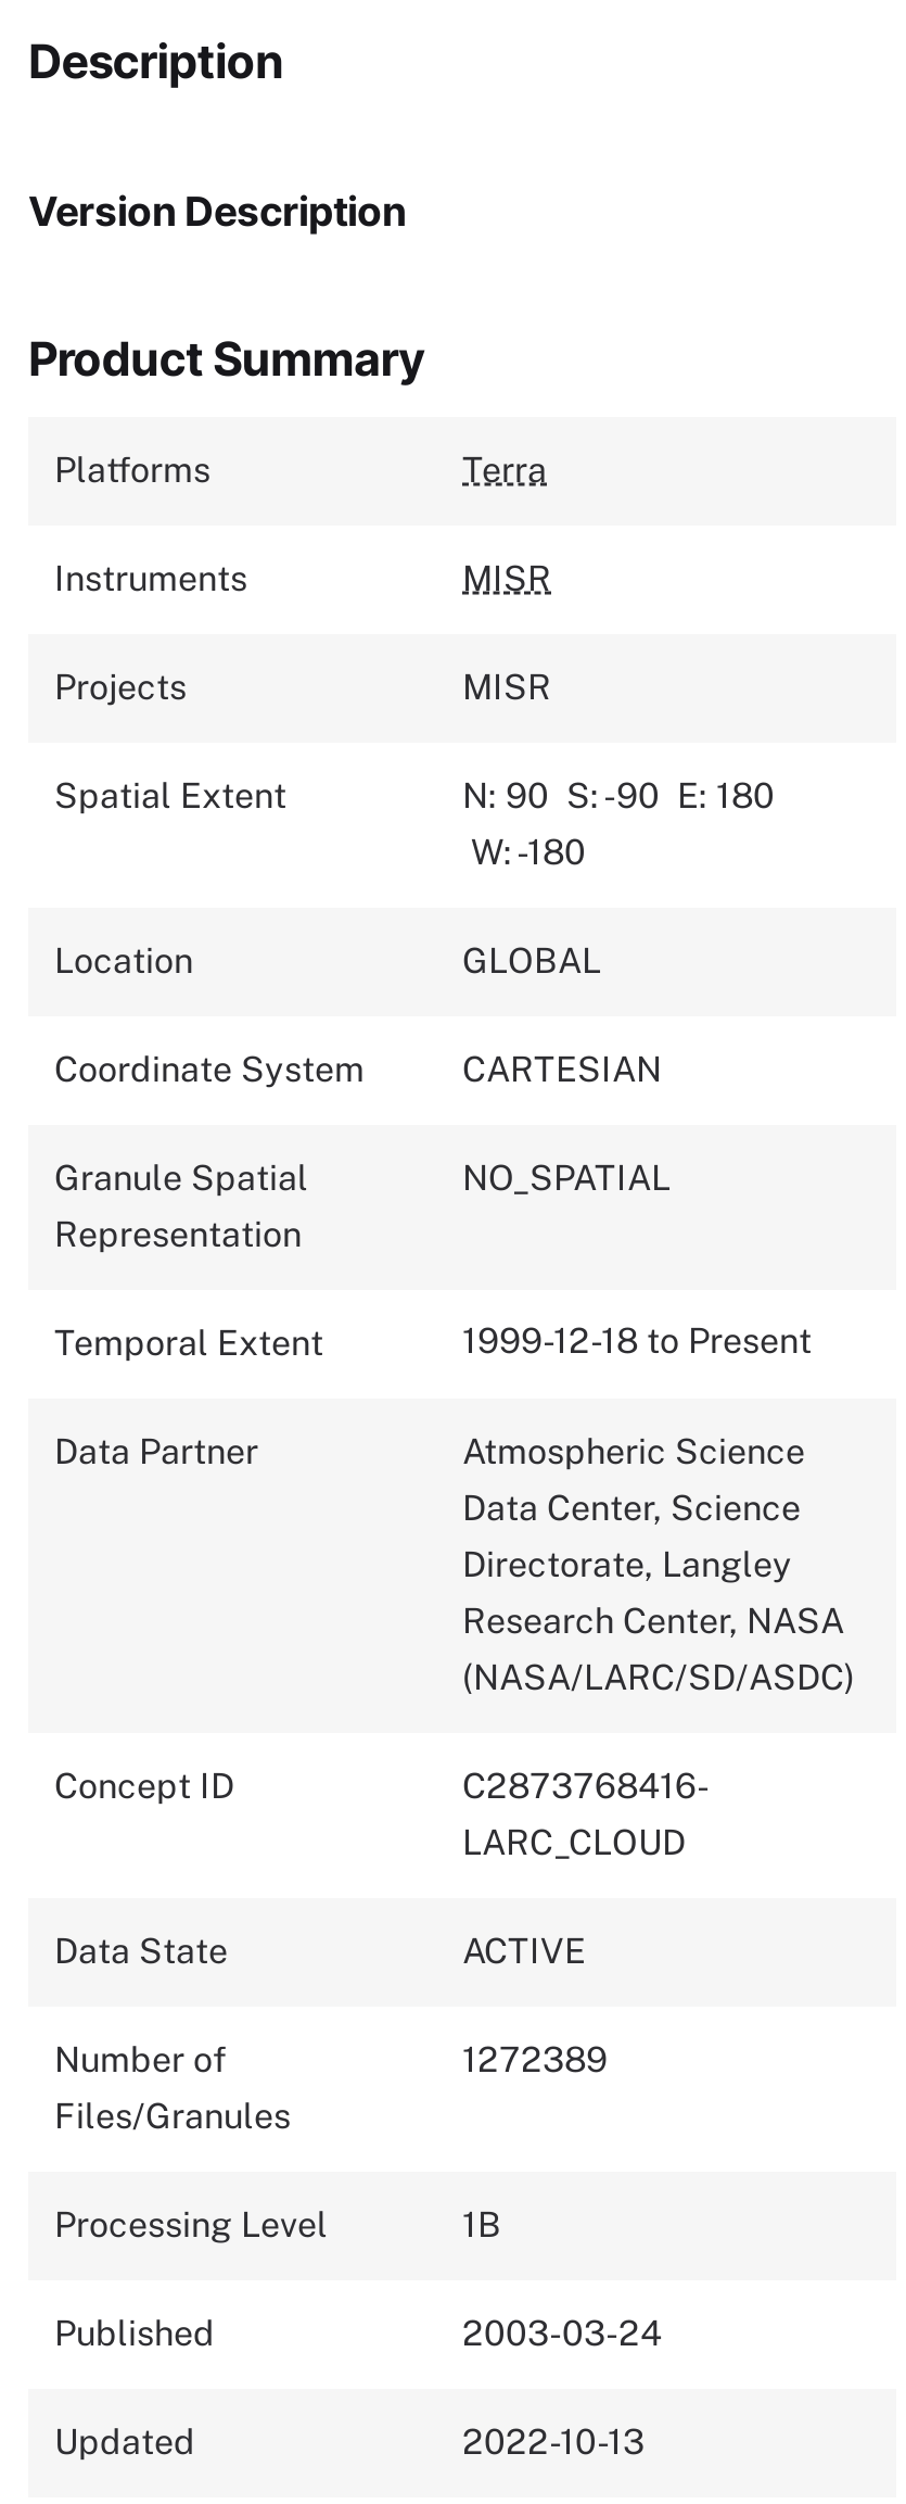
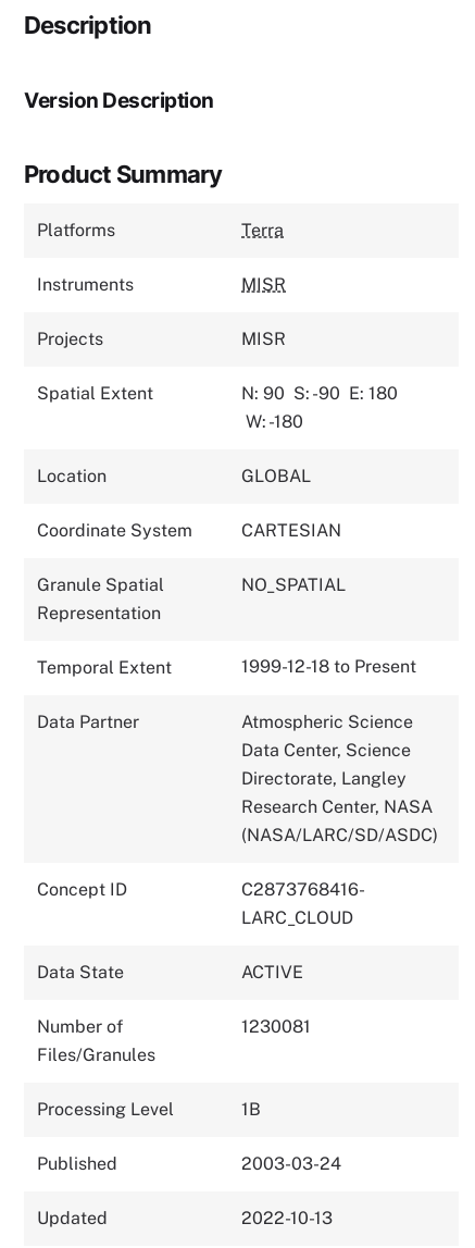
- 1272389
+ 1230081
